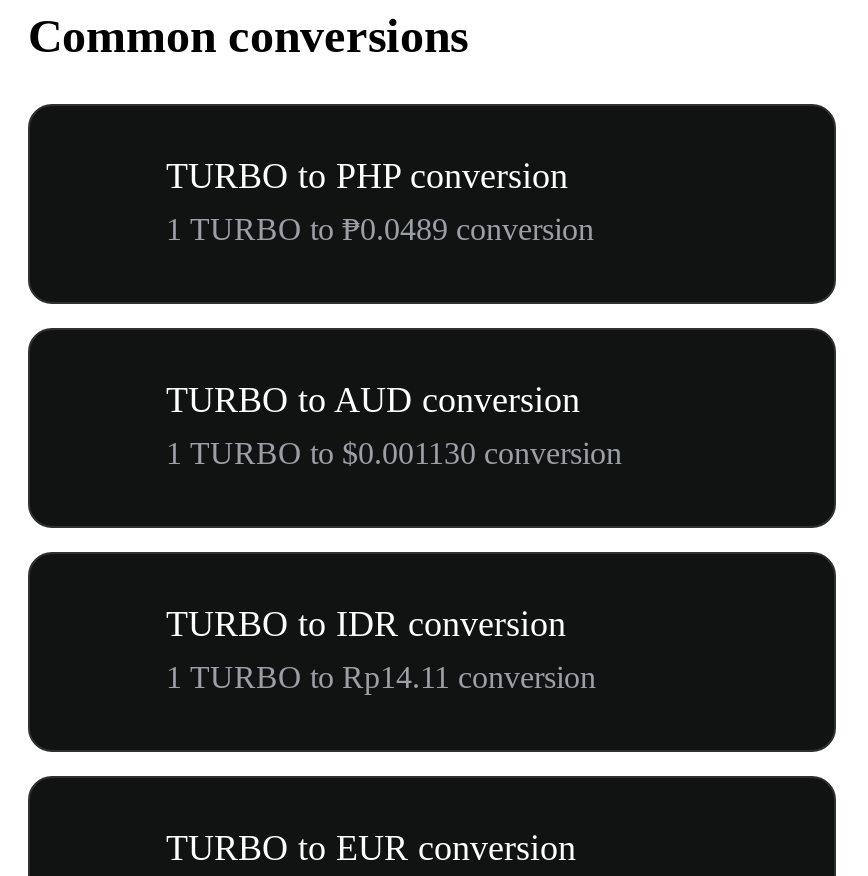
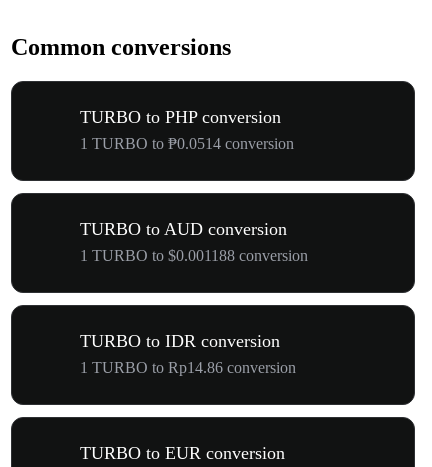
- 1 TURBO to ₱0.0489 conversion
+ 1 TURBO to ₱0.0514 conversion

- 1 TURBO to $0.001130 conversion
+ 1 TURBO to $0.001188 conversion

- 1 TURBO to Rp14.11 conversion
+ 1 TURBO to Rp14.86 conversion
